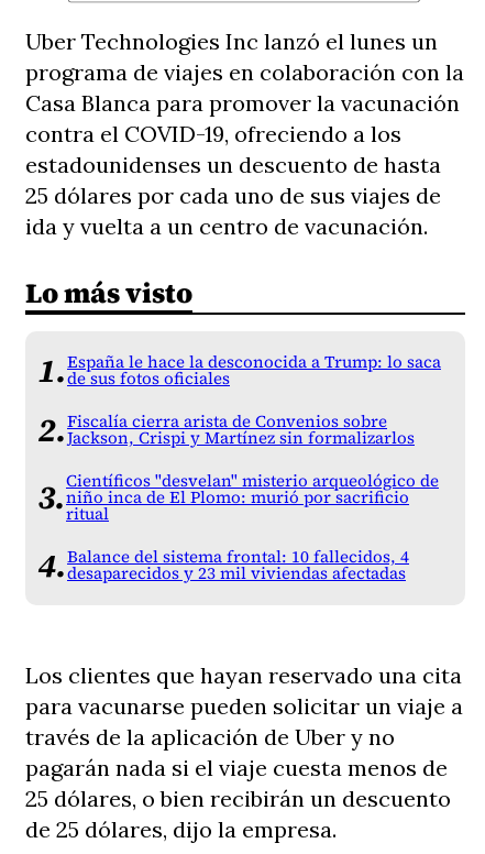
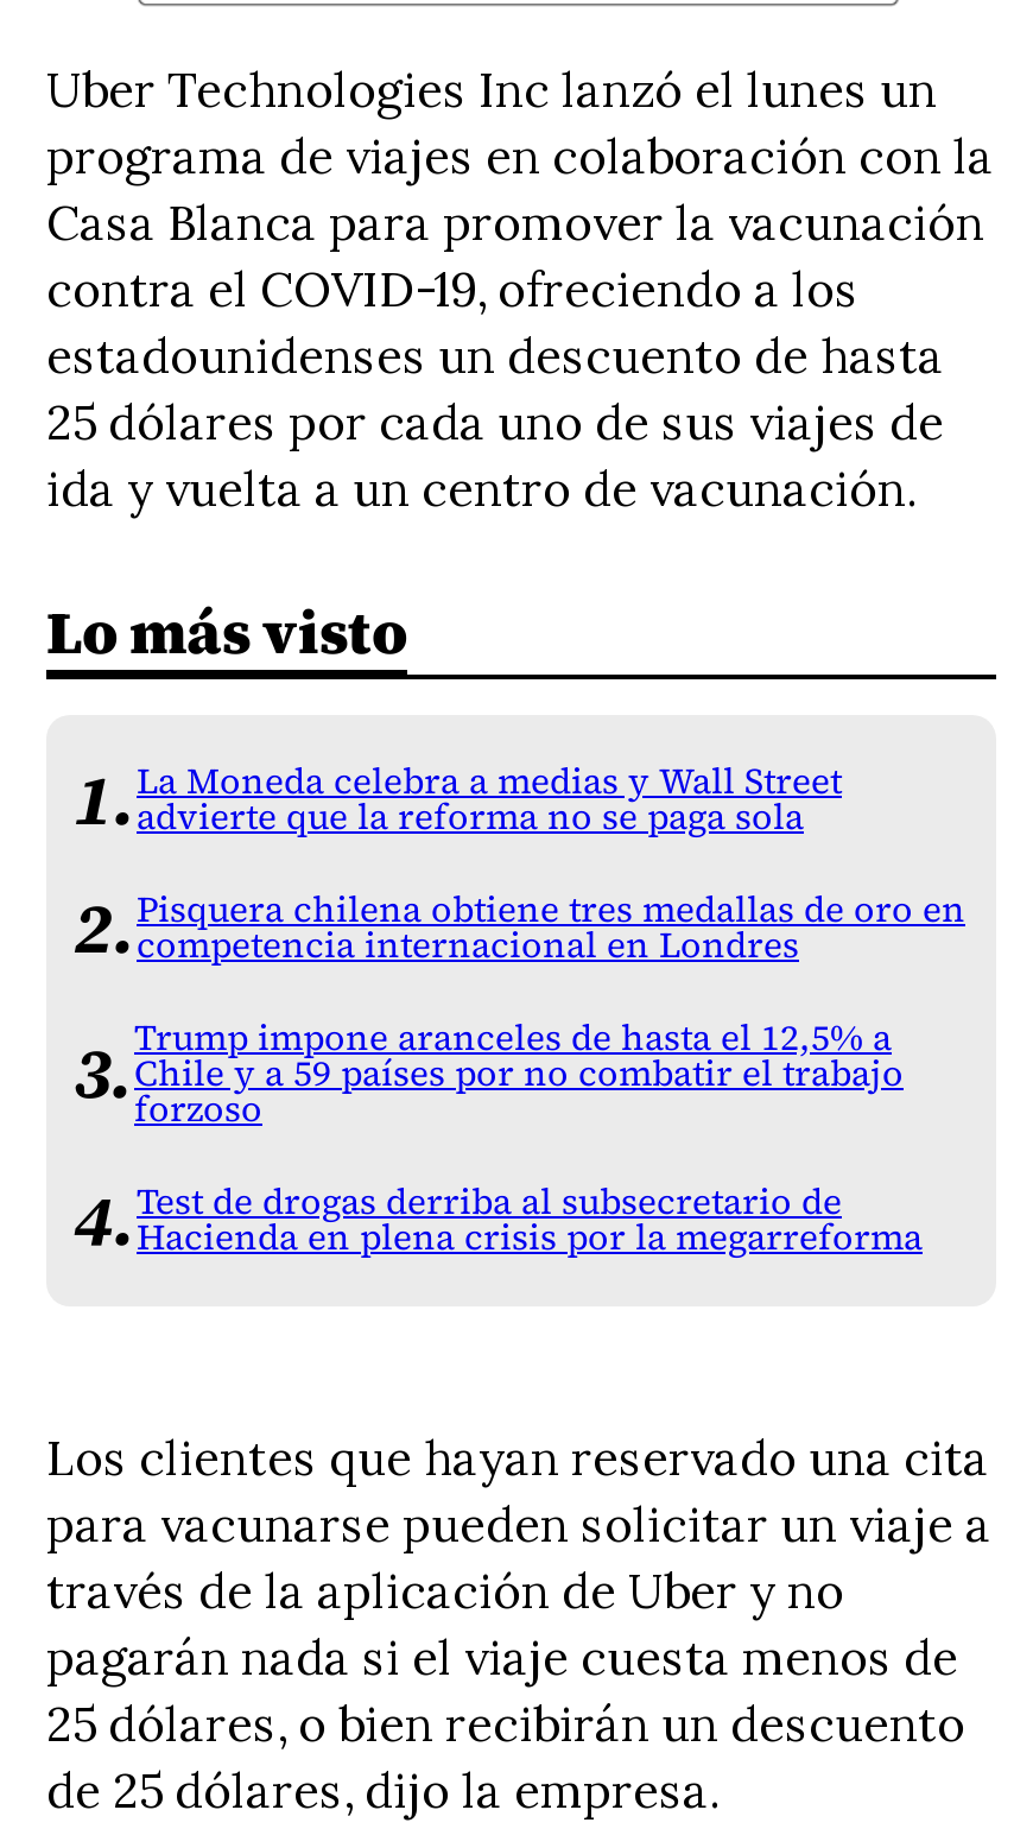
- España le hace la desconocida a Trump: lo saca
- de sus fotos oficiales
+ La Moneda celebra a medias y Wall Street
+ advierte que la reforma no se paga sola

- Fiscalía cierra arista de Convenios sobre
- Jackson, Crispi y Martínez sin formalizarlos
+ Pisquera chilena obtiene tres medallas de oro en
+ competencia internacional en Londres

- Científicos "desvelan" misterio arqueológico de
- niño inca de El Plomo: murió por sacrificio
- ritual
+ Trump impone aranceles de hasta el 12,5% a
+ Chile y a 59 países por no combatir el trabajo
+ forzoso

- Balance del sistema frontal: 10 fallecidos, 4
- desaparecidos y 23 mil viviendas afectadas
+ Test de drogas derriba al subsecretario de
+ Hacienda en plena crisis por la megarreforma
